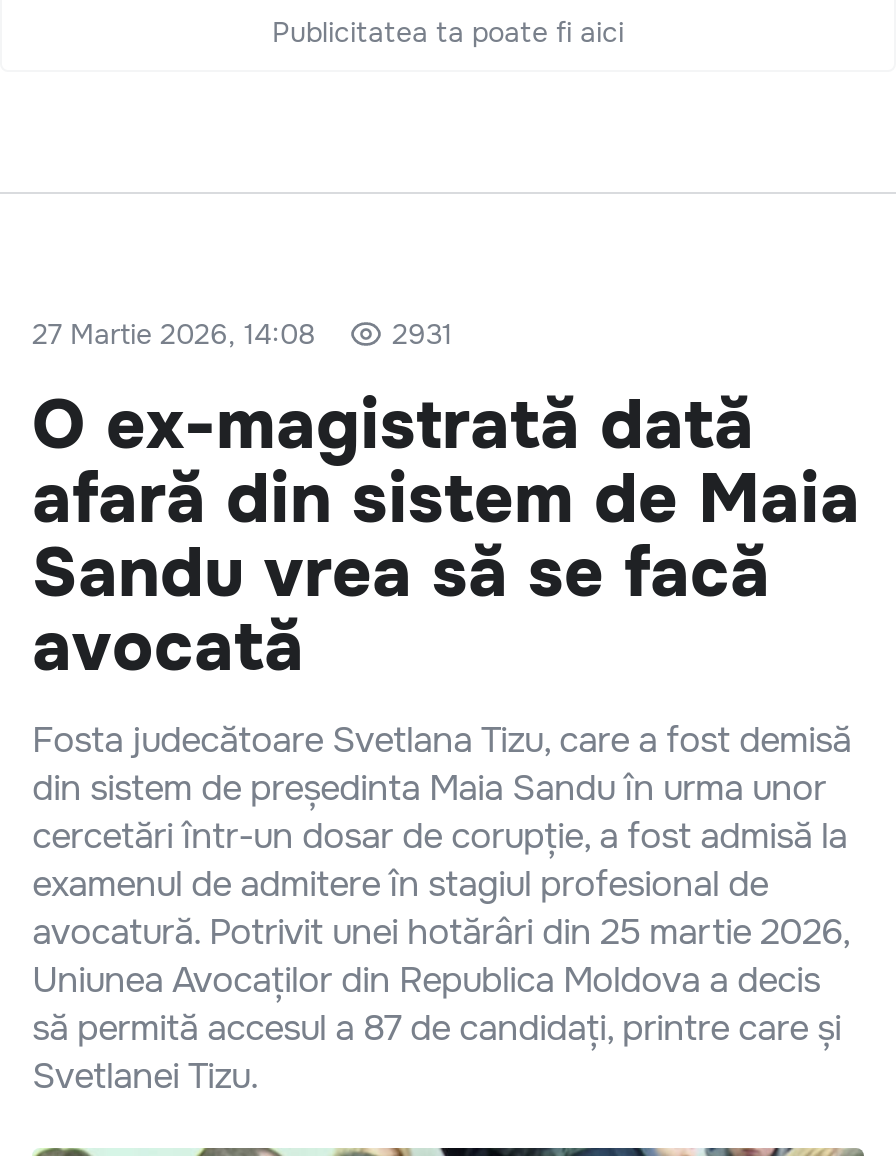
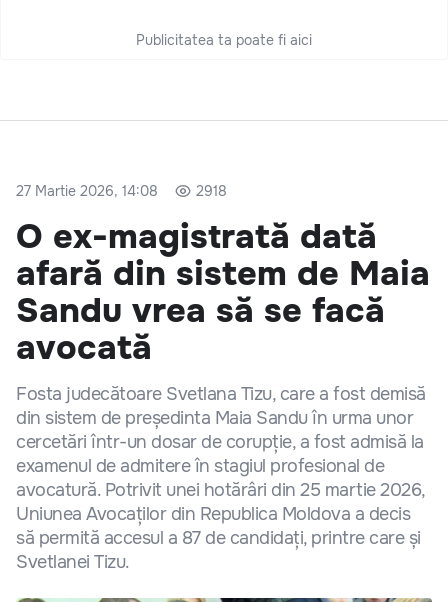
- 2931
+ 2918
